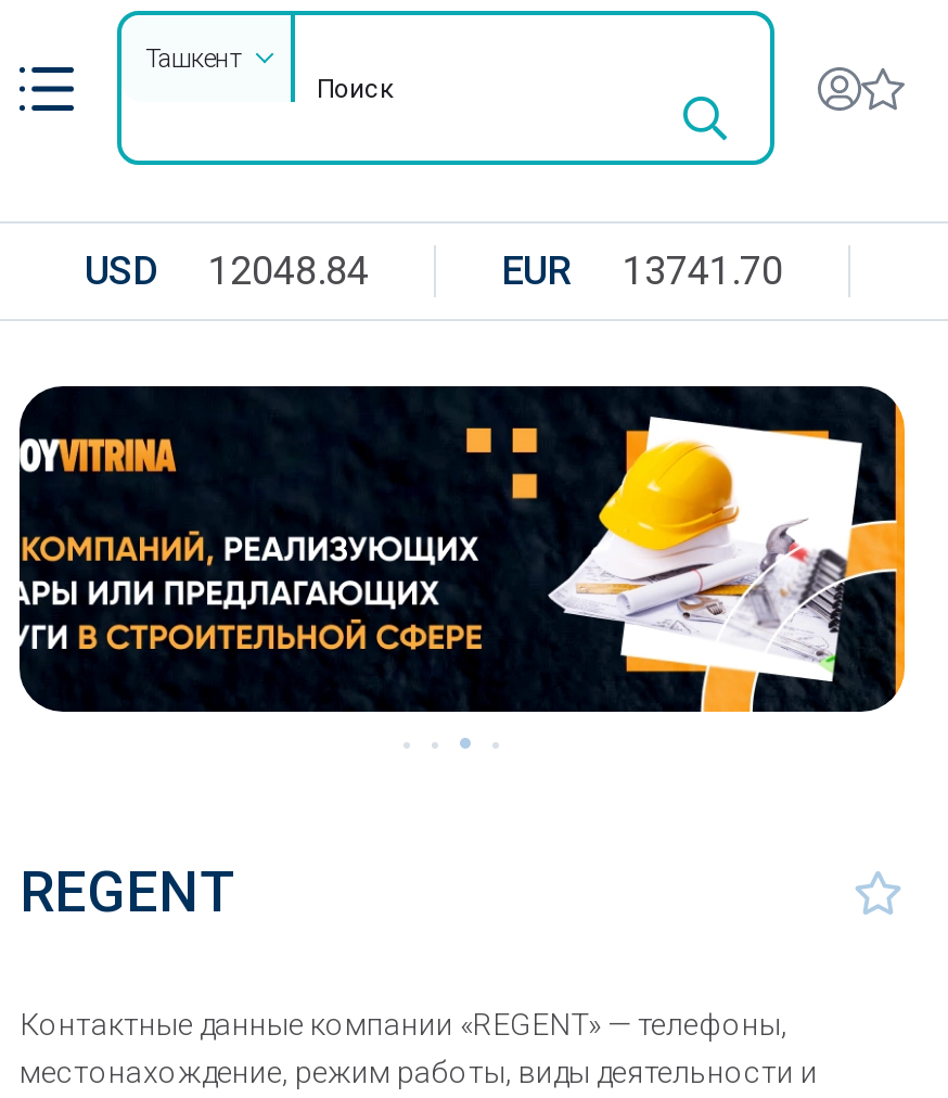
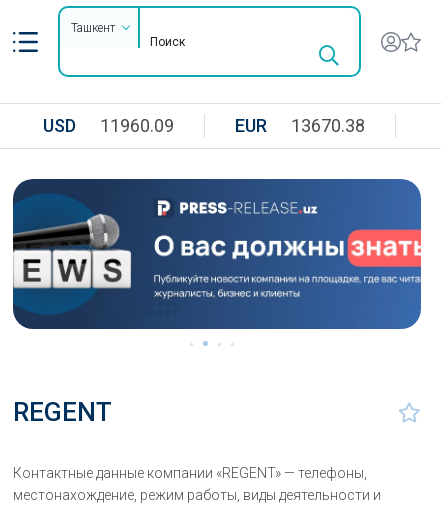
- USD 12048.84
+ USD 11960.09

- EUR 13741.70
+ EUR 13670.38

- [image]
+ [image]
